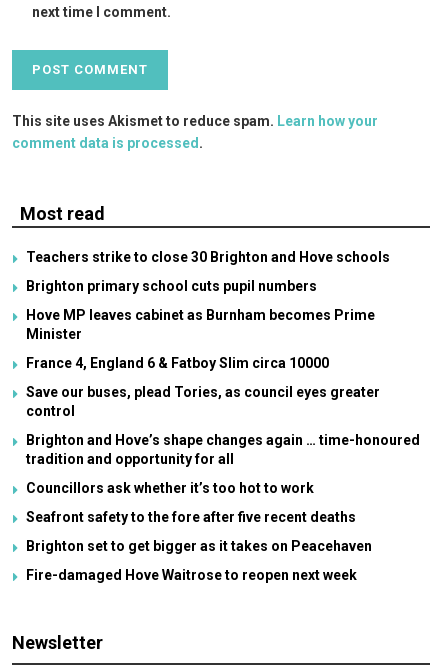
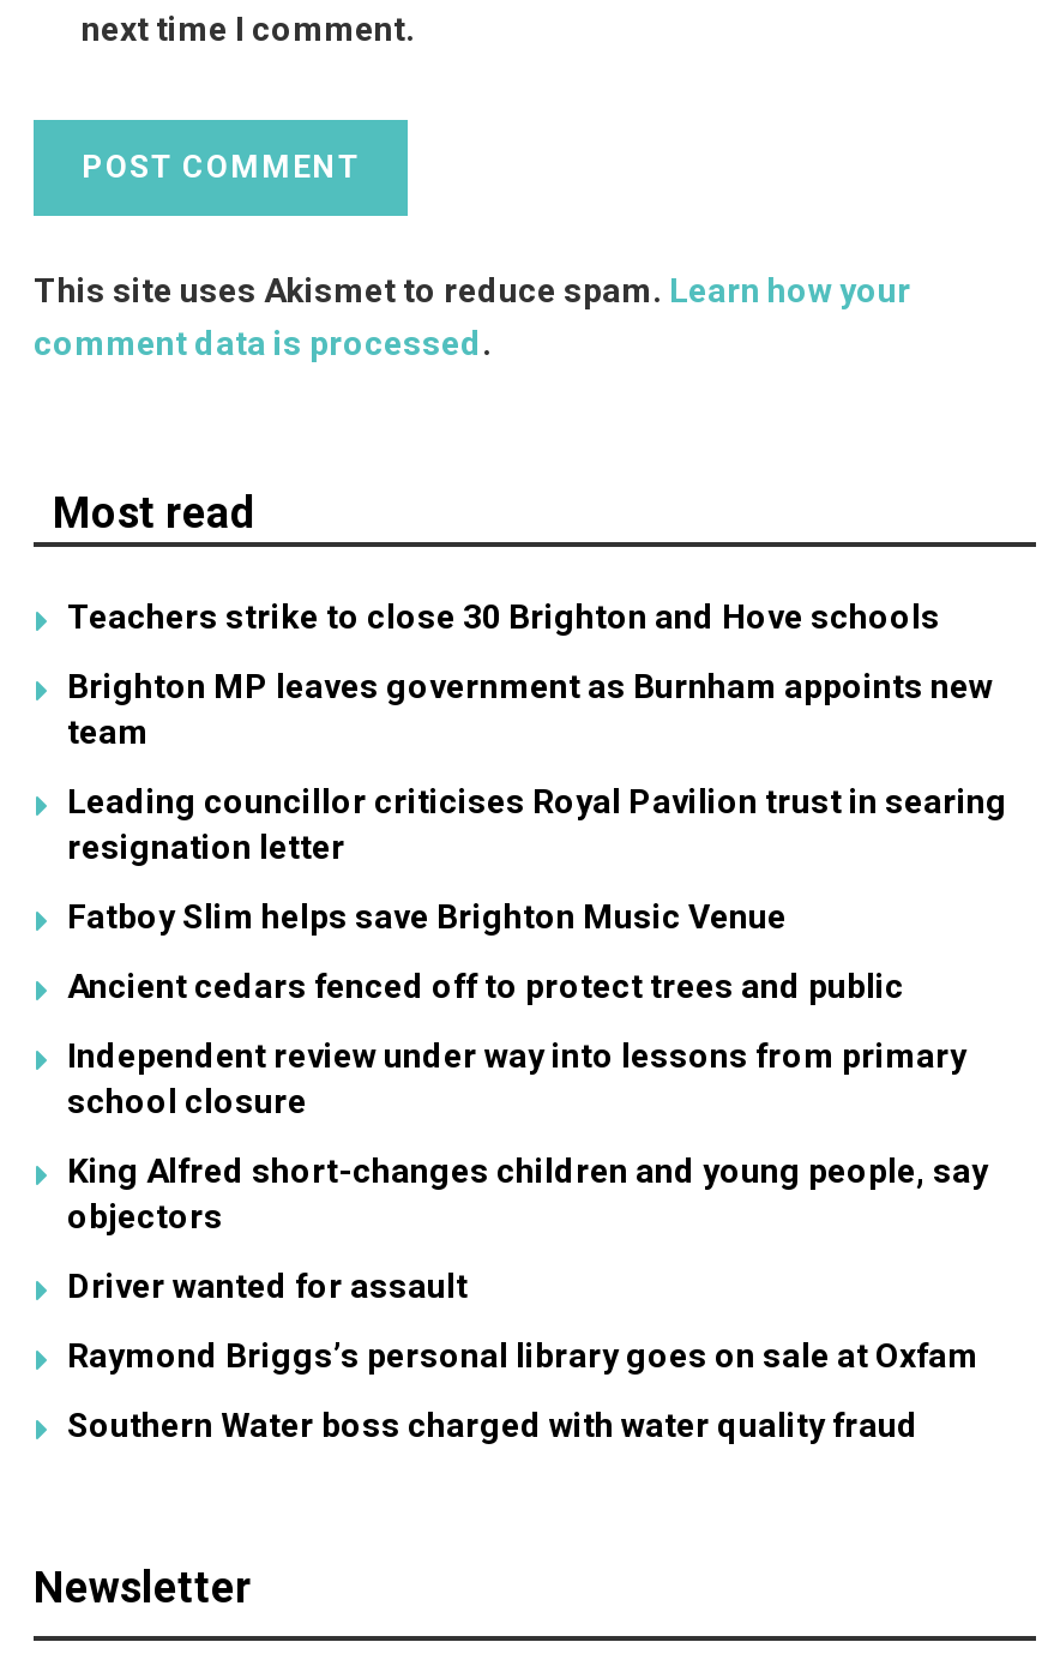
- Brighton primary school cuts pupil numbers
+ Brighton MP leaves government as Burnham appoints new
+ team

- Hove MP leaves cabinet as Burnham becomes Prime
- Minister
+ Leading councillor criticises Royal Pavilion trust in searing
+ resignation letter

- France 4, England 6 & Fatboy Slim circa 10000
+ Fatboy Slim helps save Brighton Music Venue

- Save our buses, plead Tories, as council eyes greater
- control
+ Ancient cedars fenced off to protect trees and public

- Brighton and Hove’s shape changes again … time-honoured
- tradition and opportunity for all
+ Independent review under way into lessons from primary
+ school closure

- Councillors ask whether it’s too hot to work
+ King Alfred short-changes children and young people, say
+ objectors

- Seafront safety to the fore after five recent deaths
+ Driver wanted for assault

- Brighton set to get bigger as it takes on Peacehaven
+ Raymond Briggs’s personal library goes on sale at Oxfam

- Fire-damaged Hove Waitrose to reopen next week
+ Southern Water boss charged with water quality fraud
